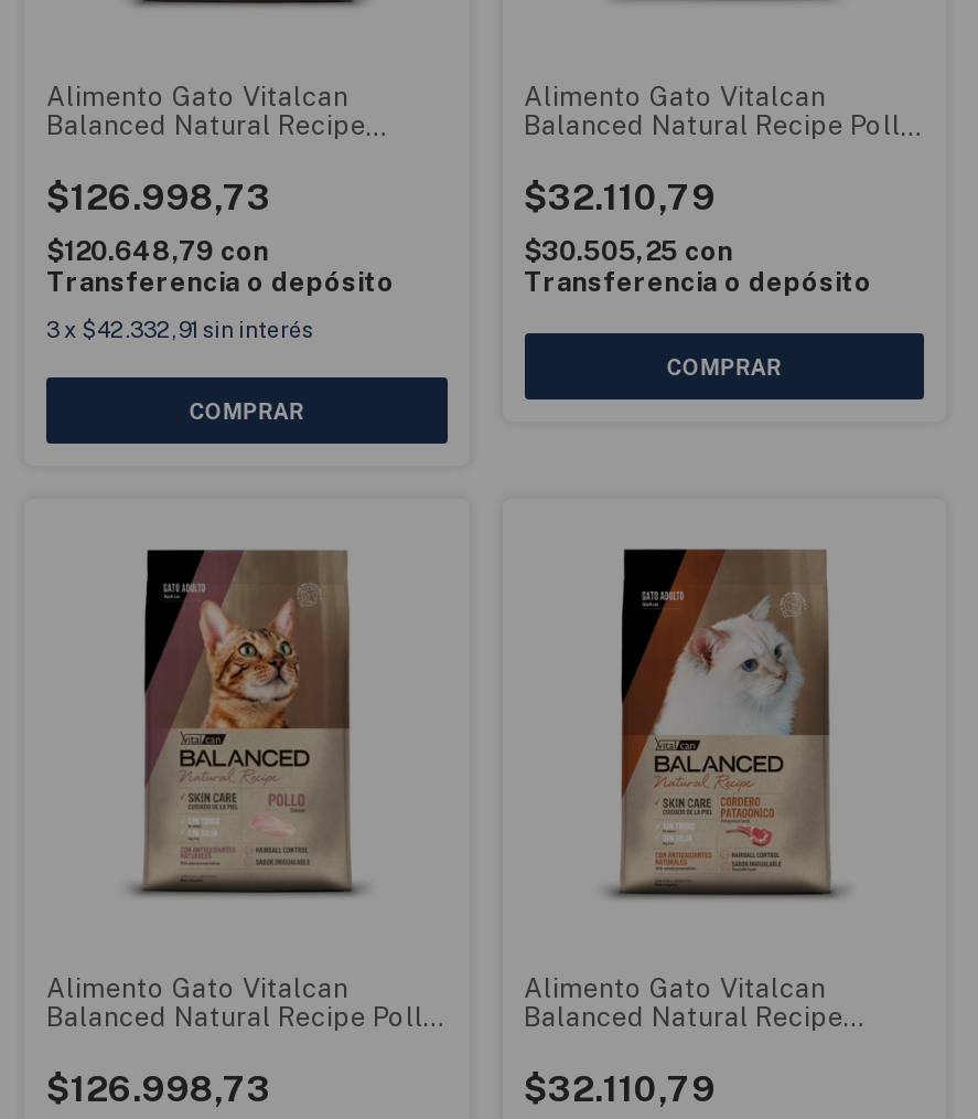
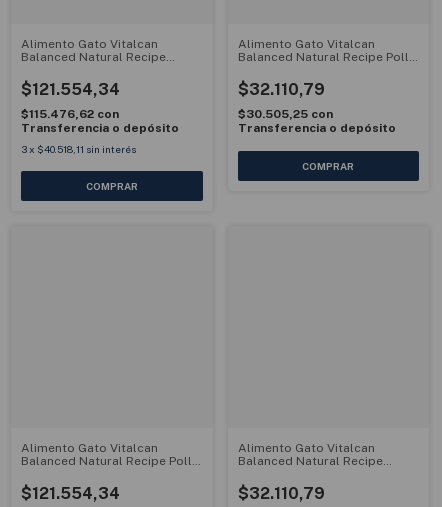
- $126.998,73
+ $121.554,34

- $120.648,79 con
+ $115.476,62 con

- 3 x $42.332,91 sin interés
+ 3 x $40.518,11 sin interés

- [image]

- [image]

- $126.998,73
+ $121.554,34
